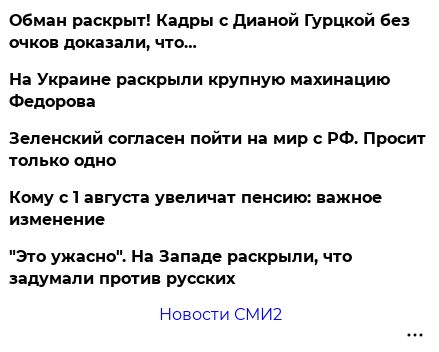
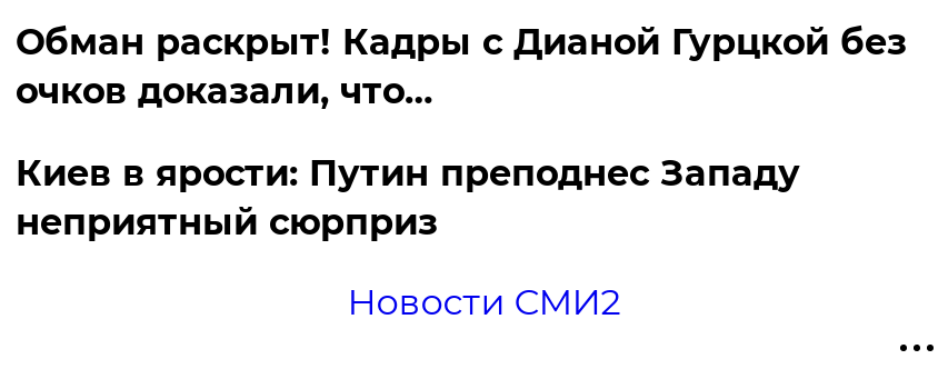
- На Украине раскрыли крупную махинацию
- Федорова
- Зеленский согласен пойти на мир с РФ. Просит
- только одно
- Кому с 1 августа увеличат пенсию: важное
- изменение
- "Это ужасно". На Западе раскрыли, что
- задумали против русских
+ Киев в ярости: Путин преподнес Западу
+ неприятный сюрприз
